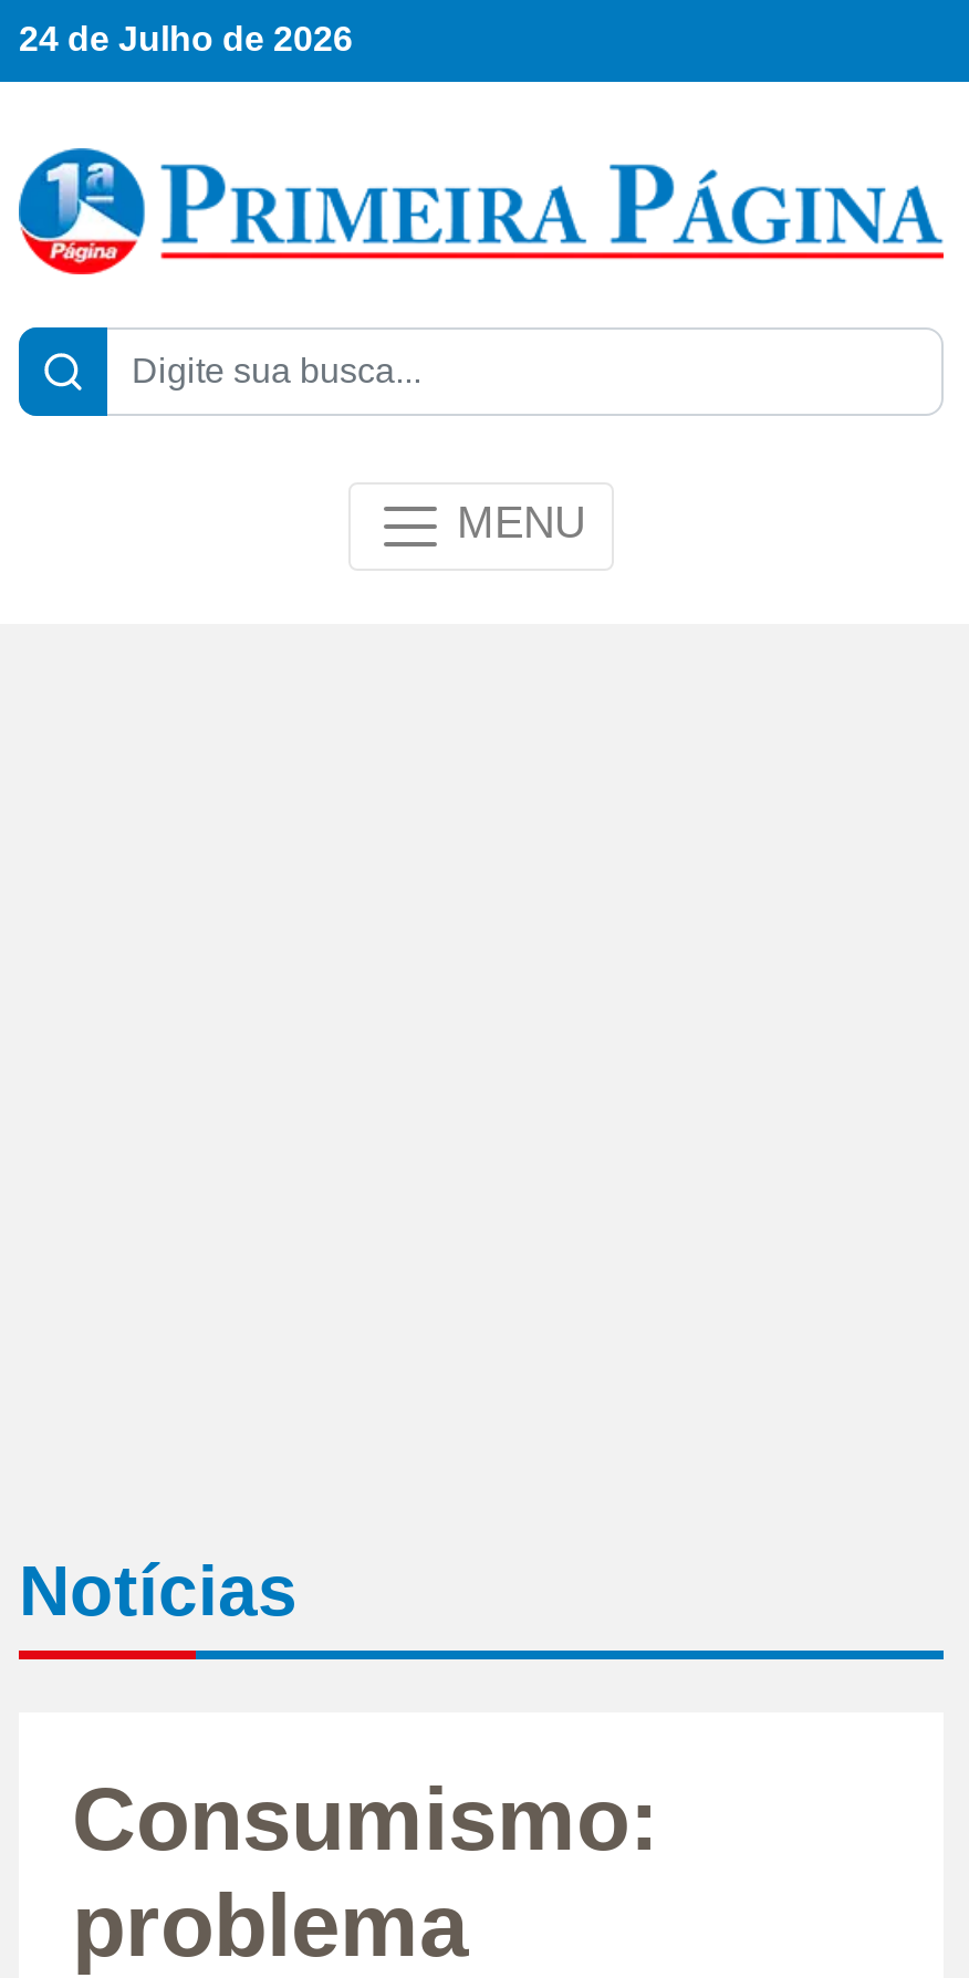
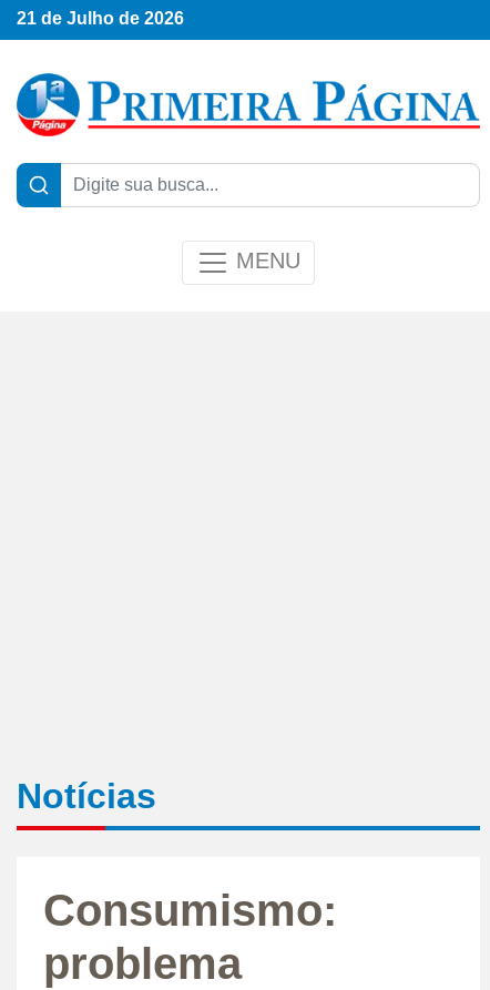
- 24 de Julho de 2026
+ 21 de Julho de 2026
